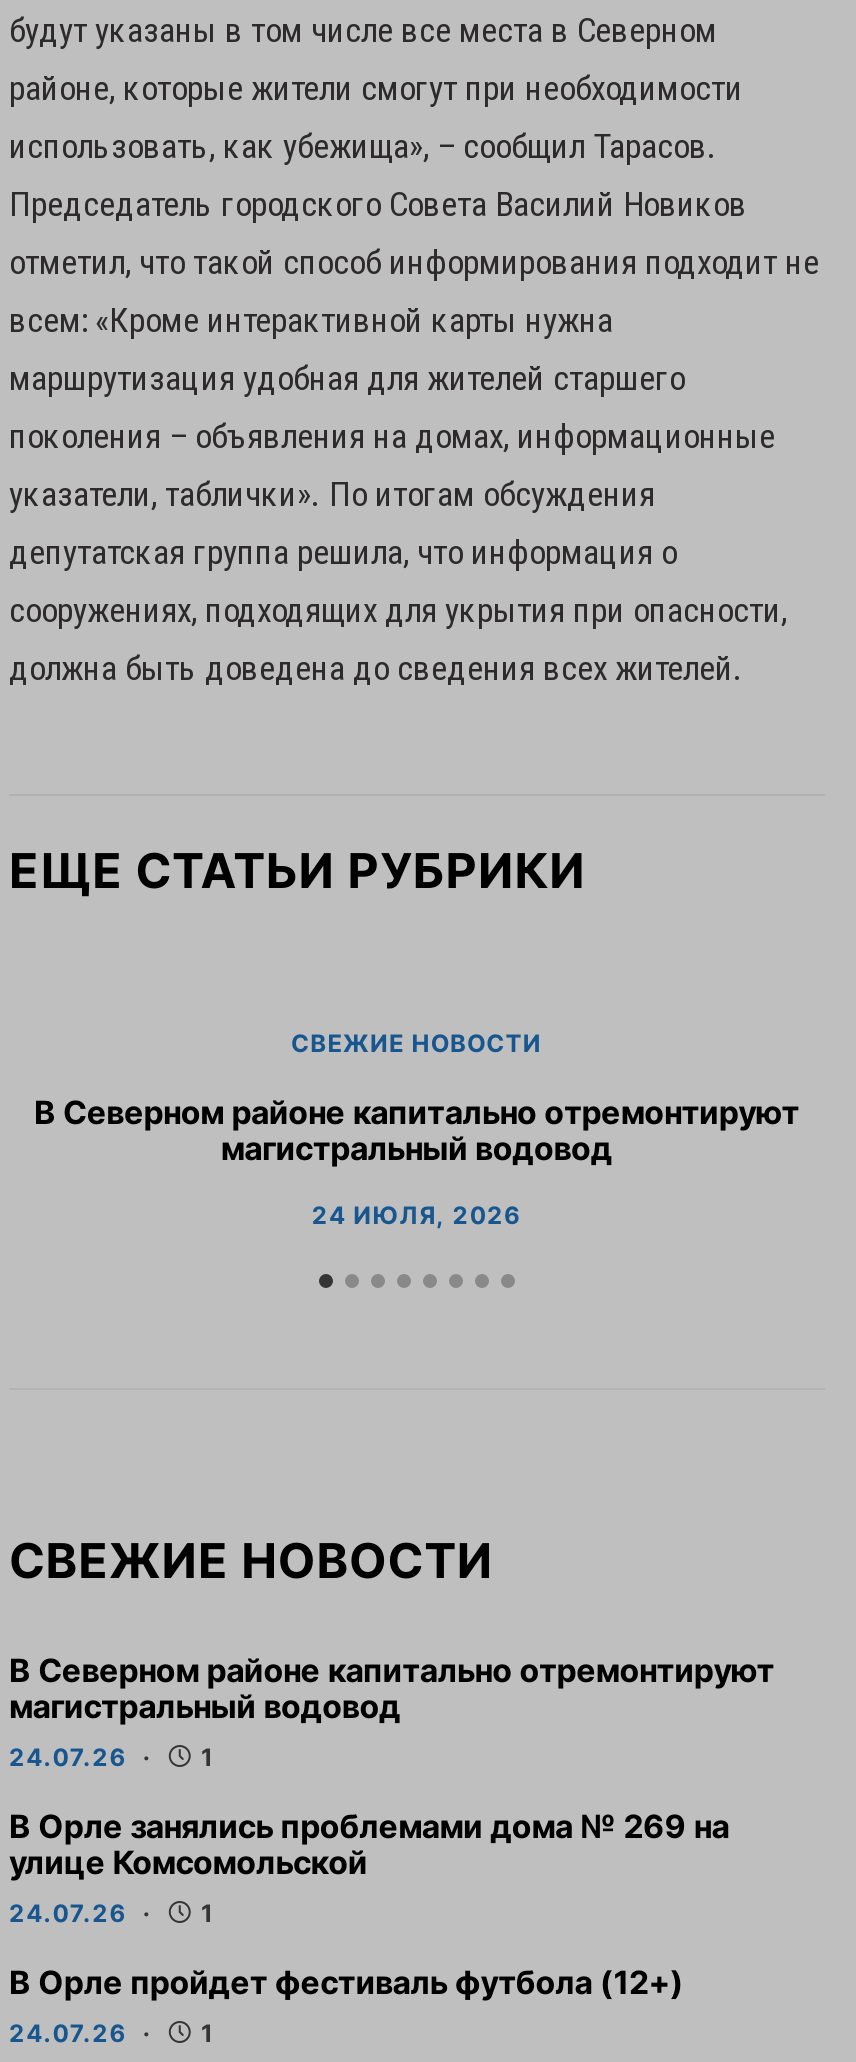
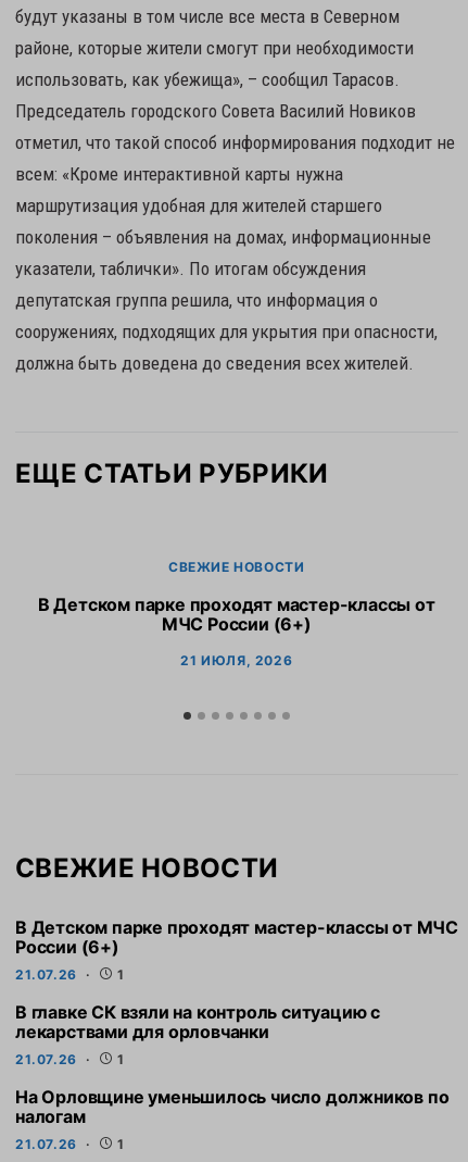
- В Северном районе капитально отремонтируют
- магистральный водовод
+ В Детском парке проходят мастер-классы от
+ МЧС России (6+)

- 24 ИЮЛЯ, 2026
+ 21 ИЮЛЯ, 2026

- В Северном районе капитально отремонтируют
- магистральный водовод
- 24.07.26
+ В Детском парке проходят мастер-классы от МЧС
+ России (6+)
+ 21.07.26

- В Орле занялись проблемами дома № 269 на
- улице Комсомольской
- 24.07.26
+ В главке СК взяли на контроль ситуацию с
+ лекарствами для орловчанки
+ 21.07.26

- В Орле пройдет фестиваль футбола (12+)
- 24.07.26
+ На Орловщине уменьшилось число должников по
+ налогам
+ 21.07.26
